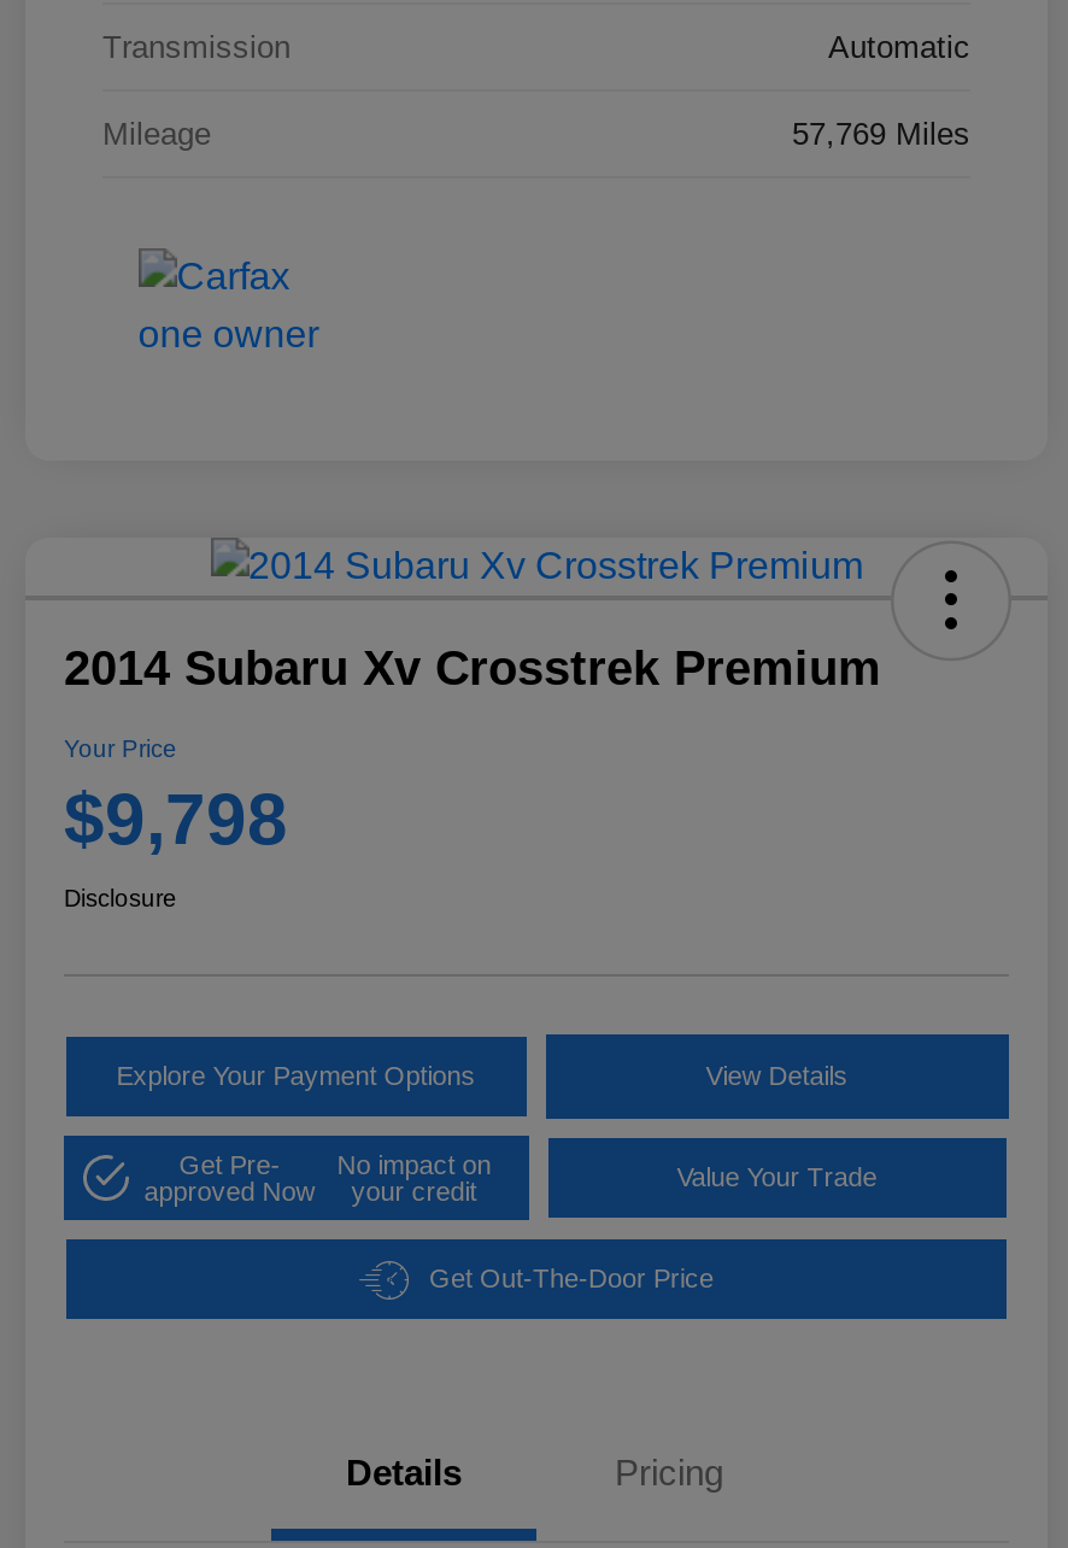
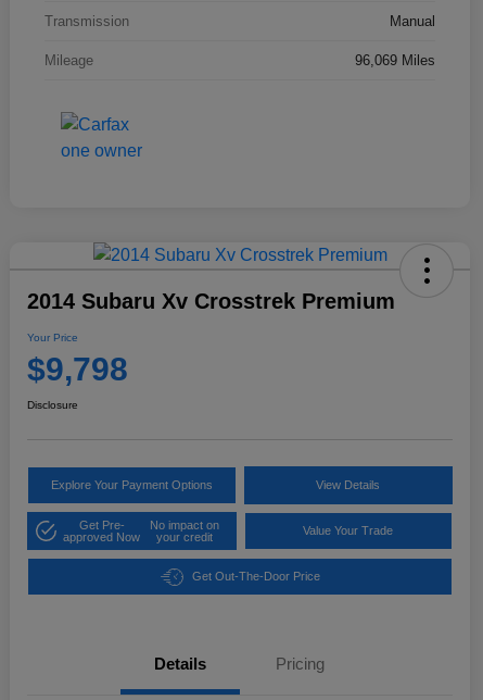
- Automatic
+ Manual

- 57,769 Miles
+ 96,069 Miles
